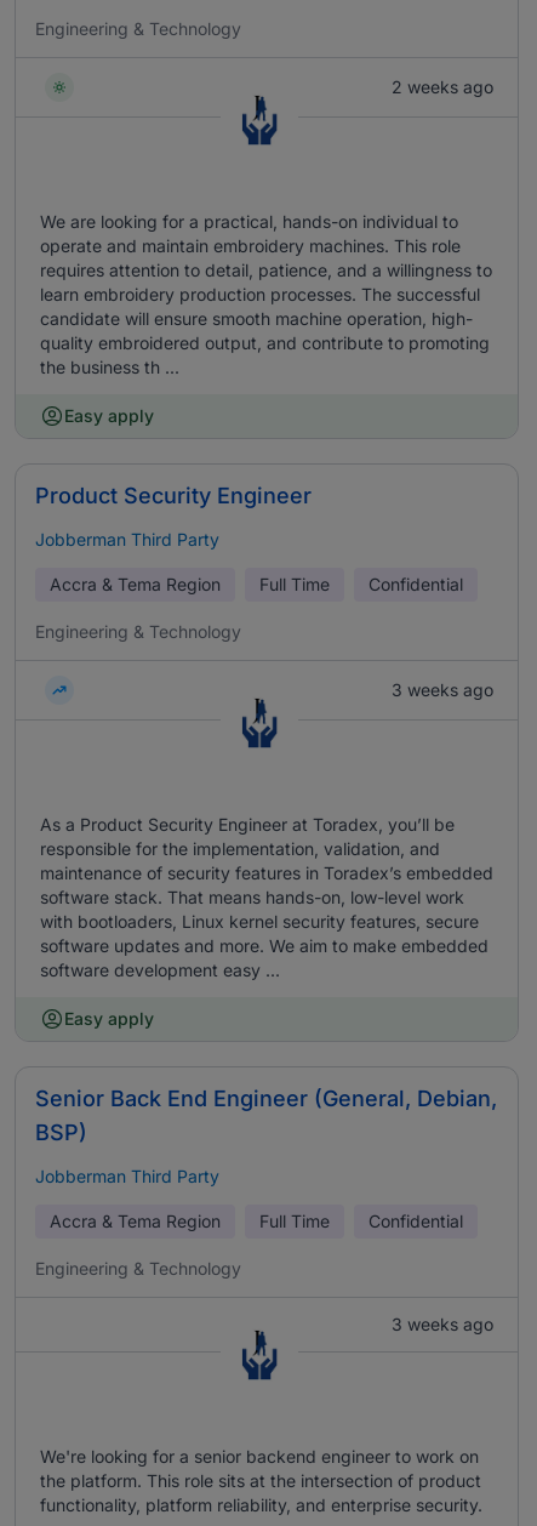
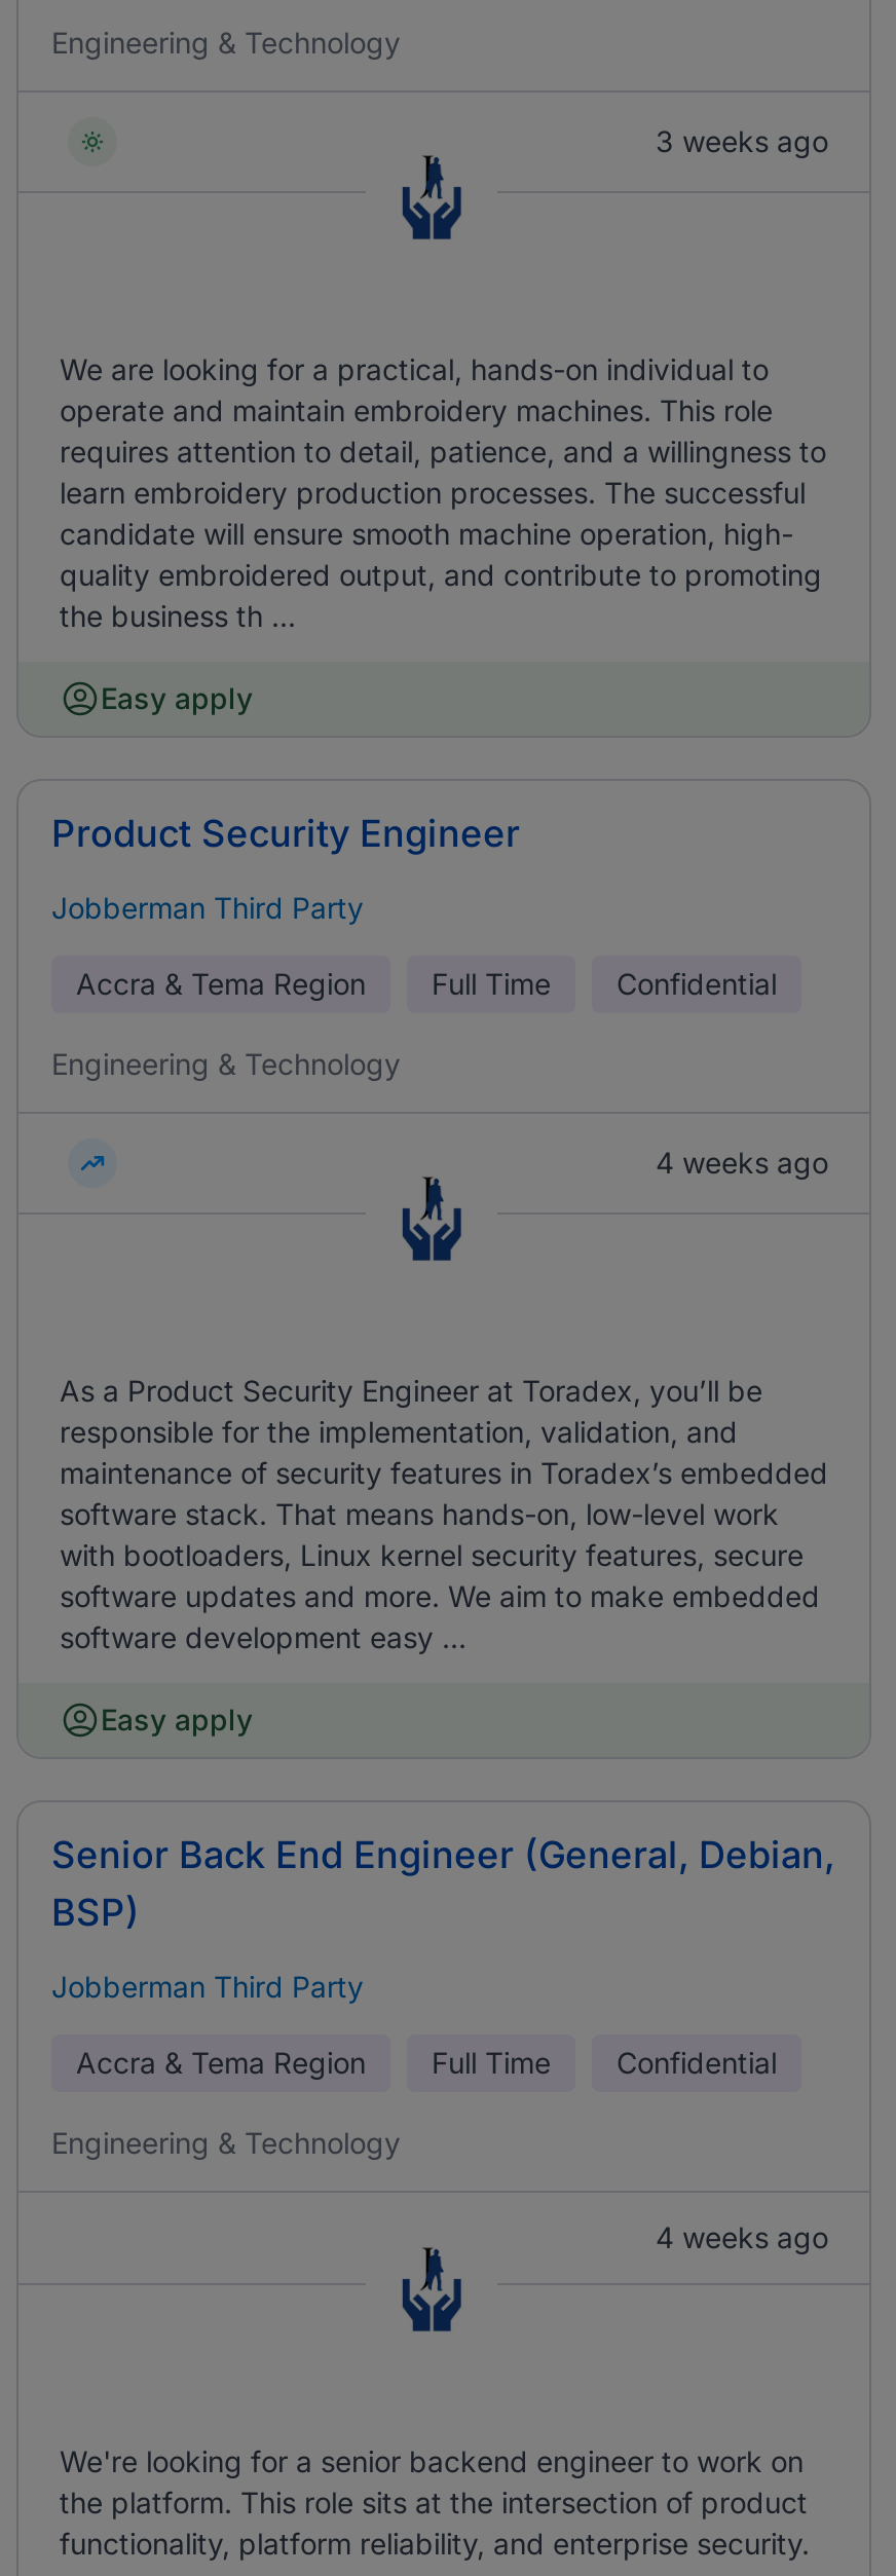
- 2 weeks ago
+ 3 weeks ago

- 3 weeks ago
+ 4 weeks ago

- 3 weeks ago
+ 4 weeks ago
